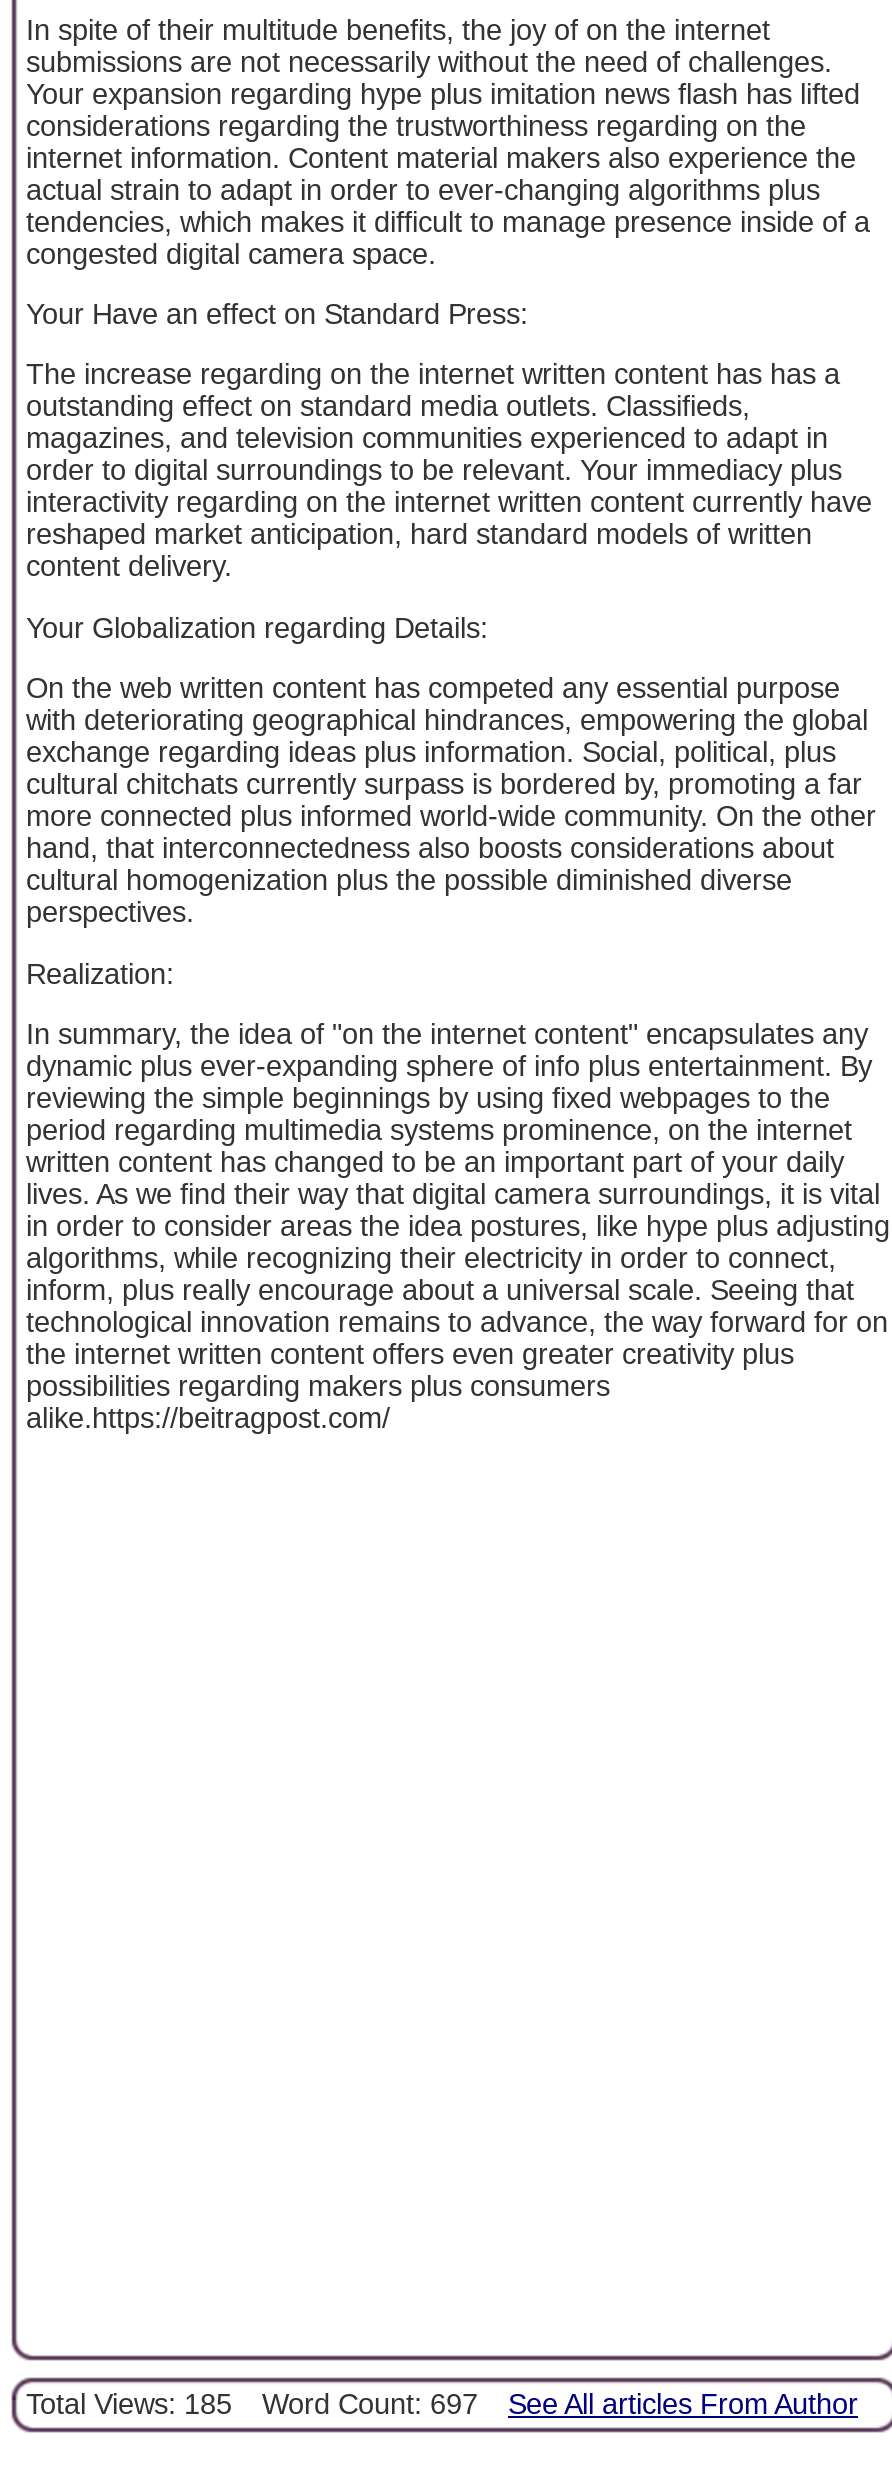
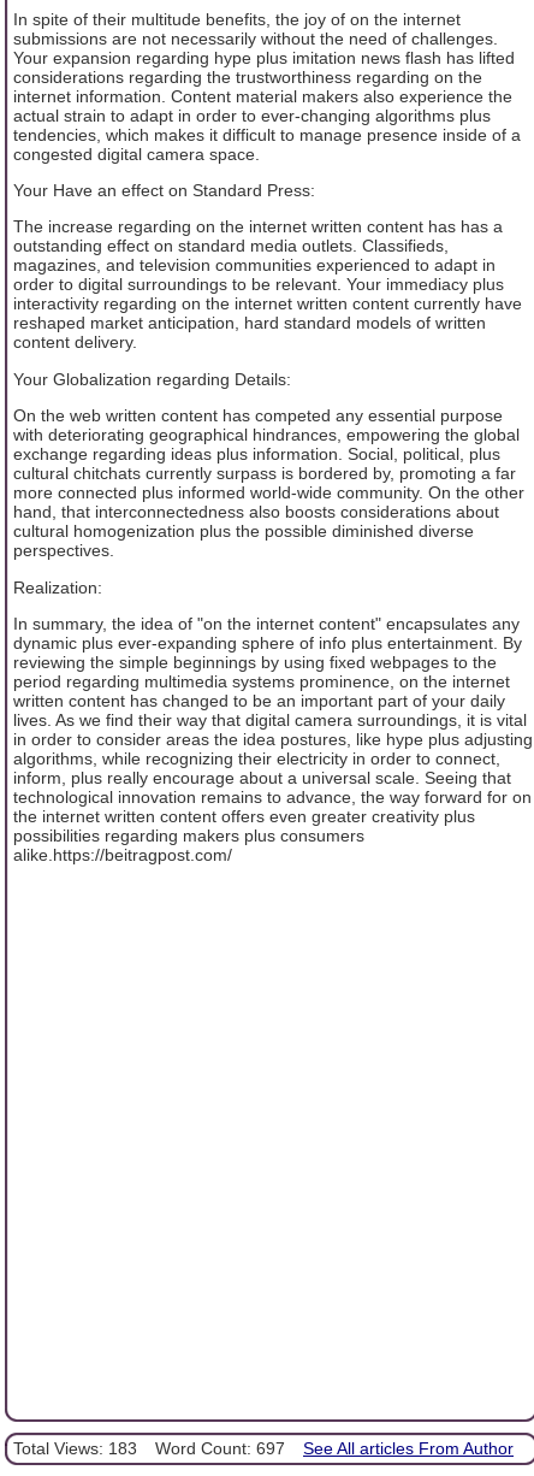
- Total Views: 185 Word Count: 697 See All articles From Author
+ Total Views: 183 Word Count: 697 See All articles From Author
